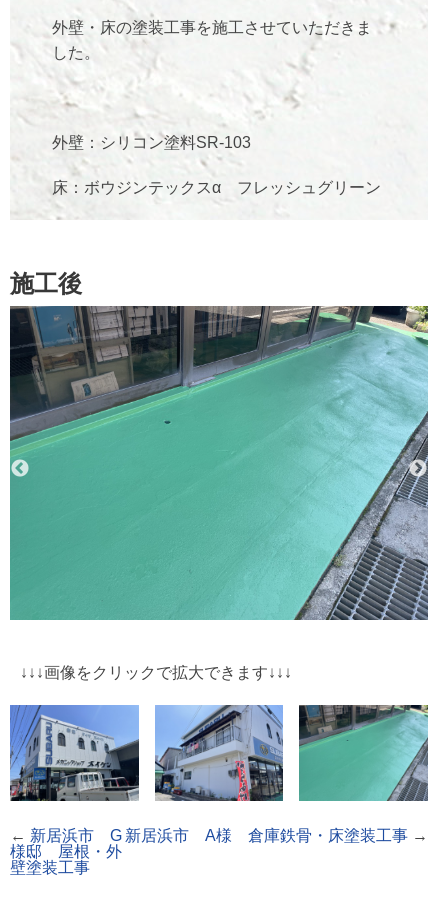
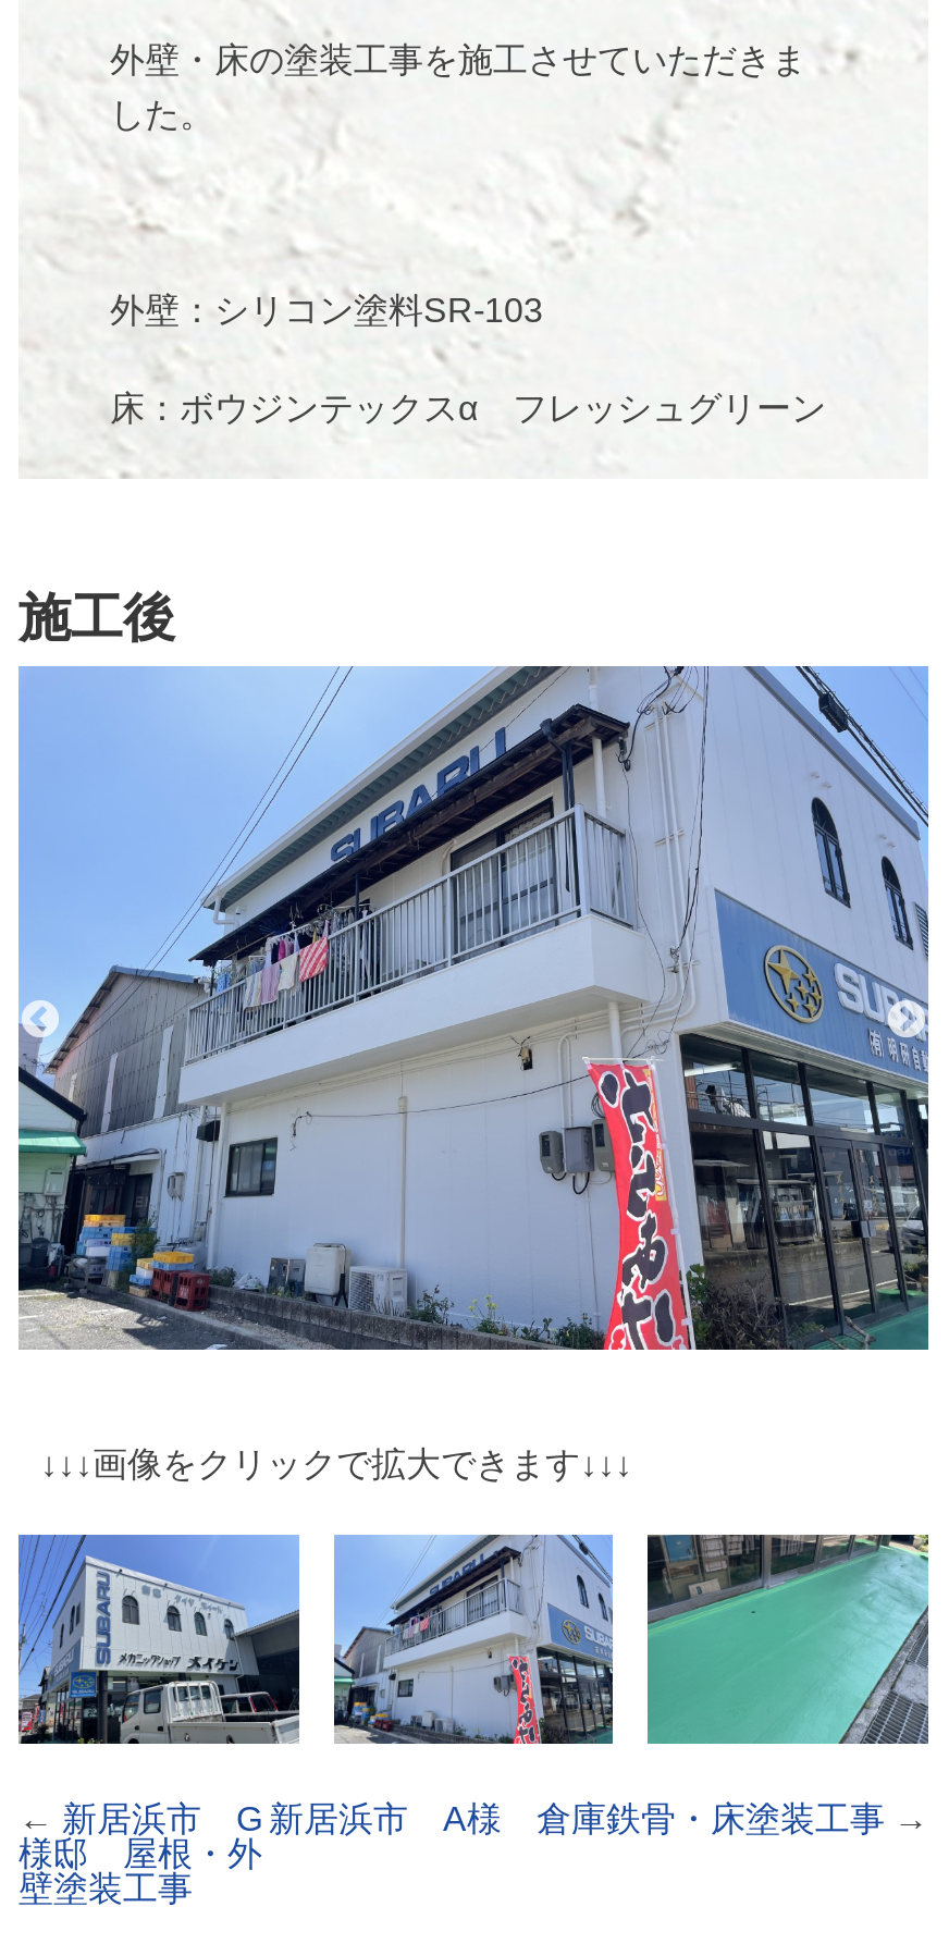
- [image]
+ [image]
